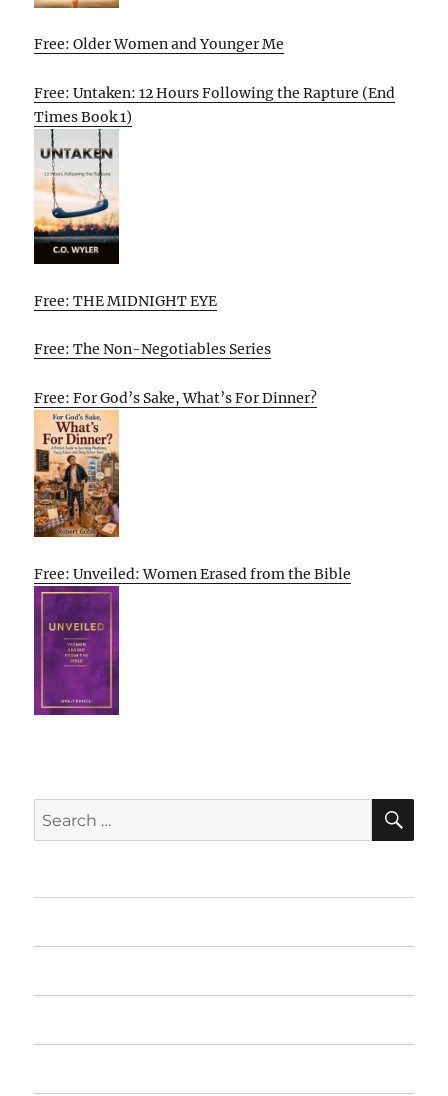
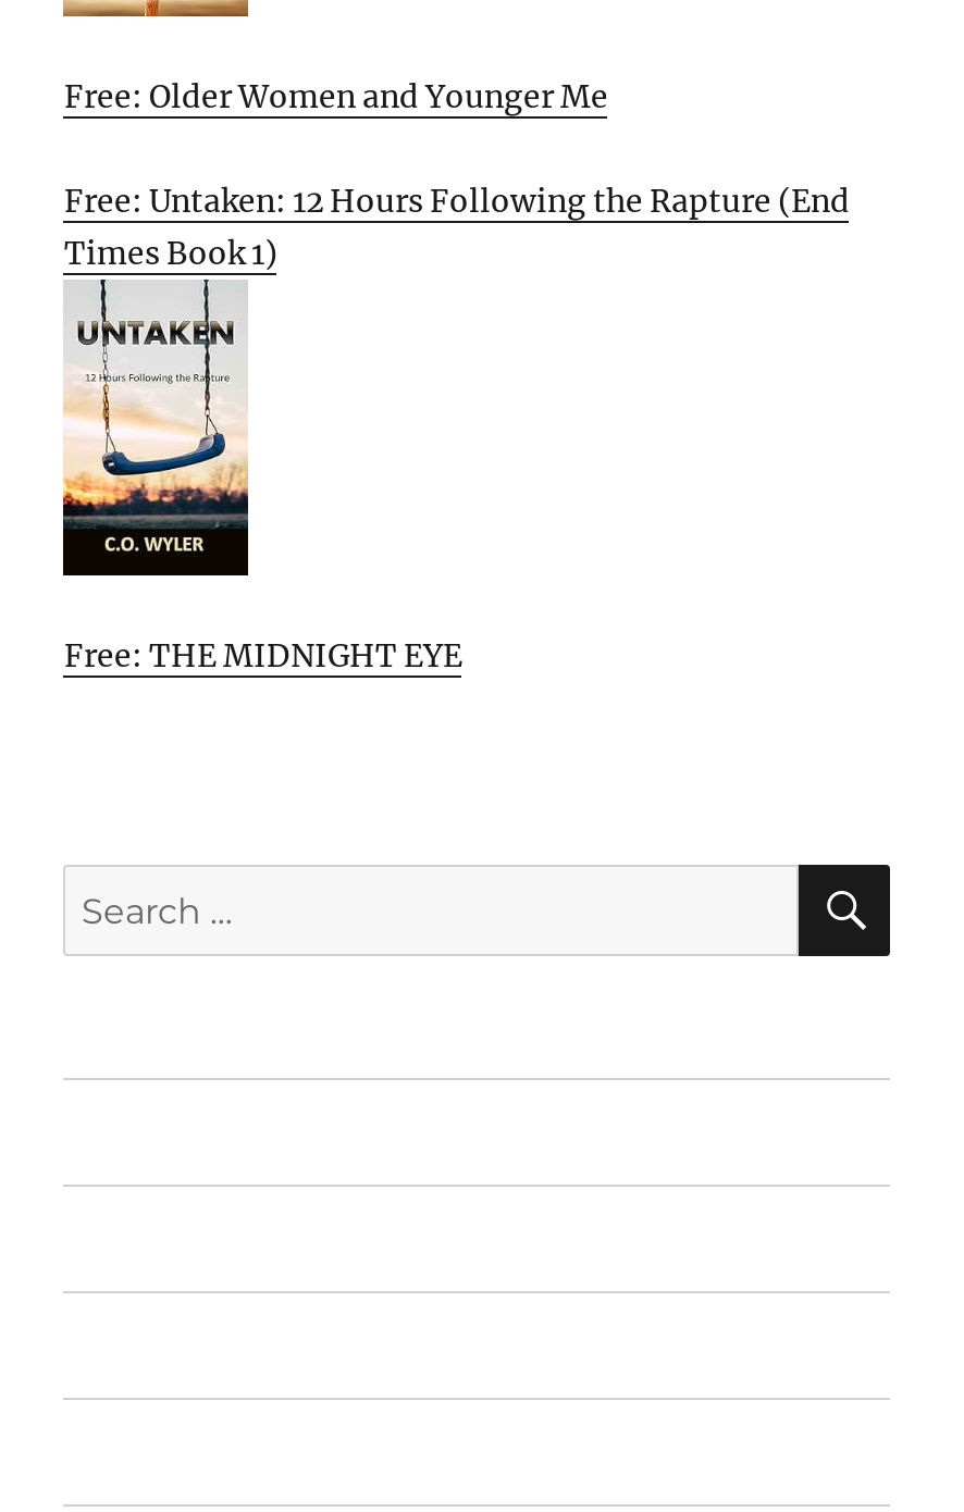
- Free: The Non-Negotiables Series
- Free: For God’s Sake, What’s For Dinner?

- [image]
- Free: Unveiled: Women Erased from the Bible

- [image]
